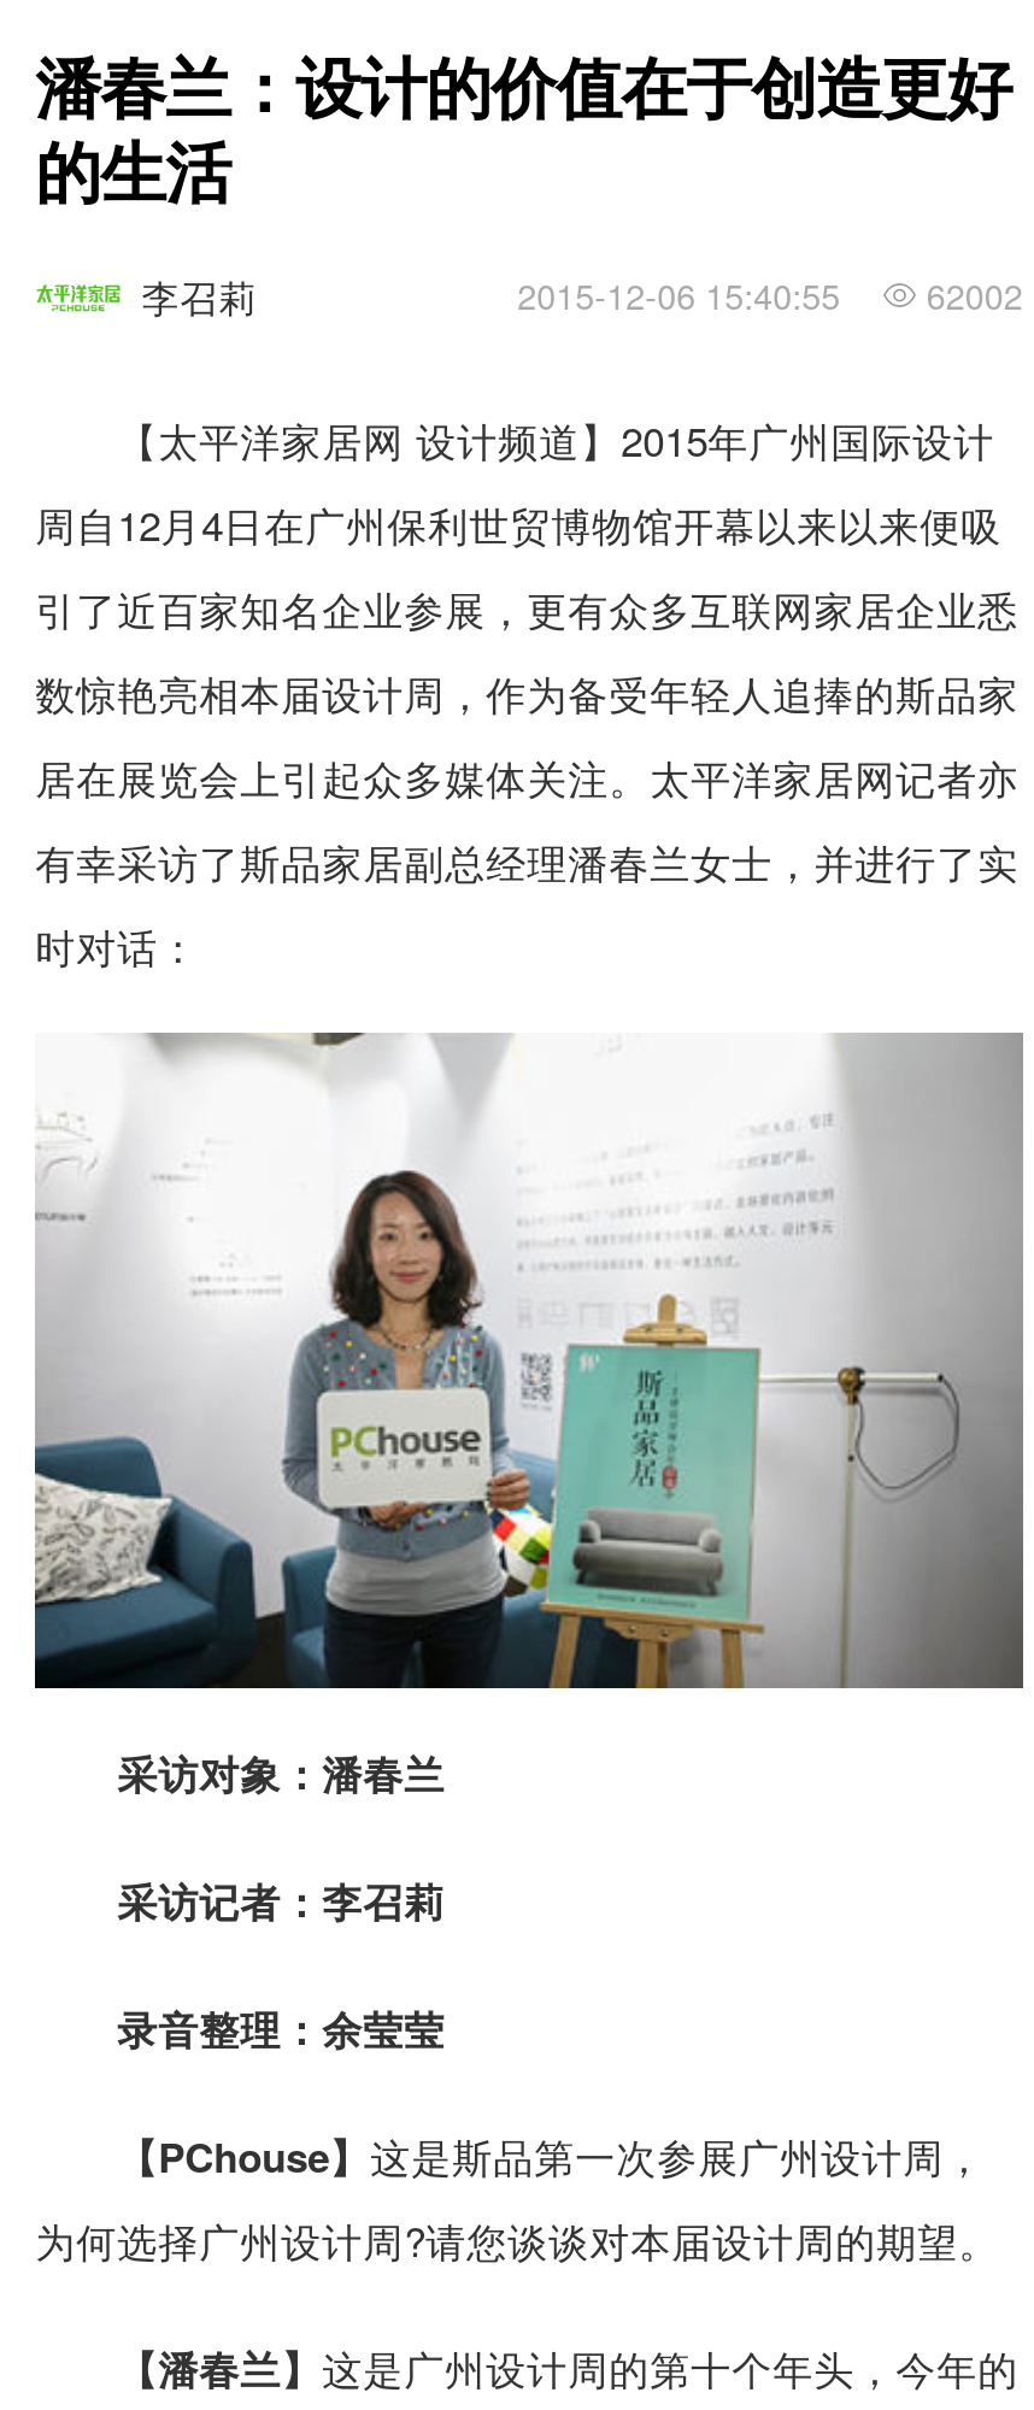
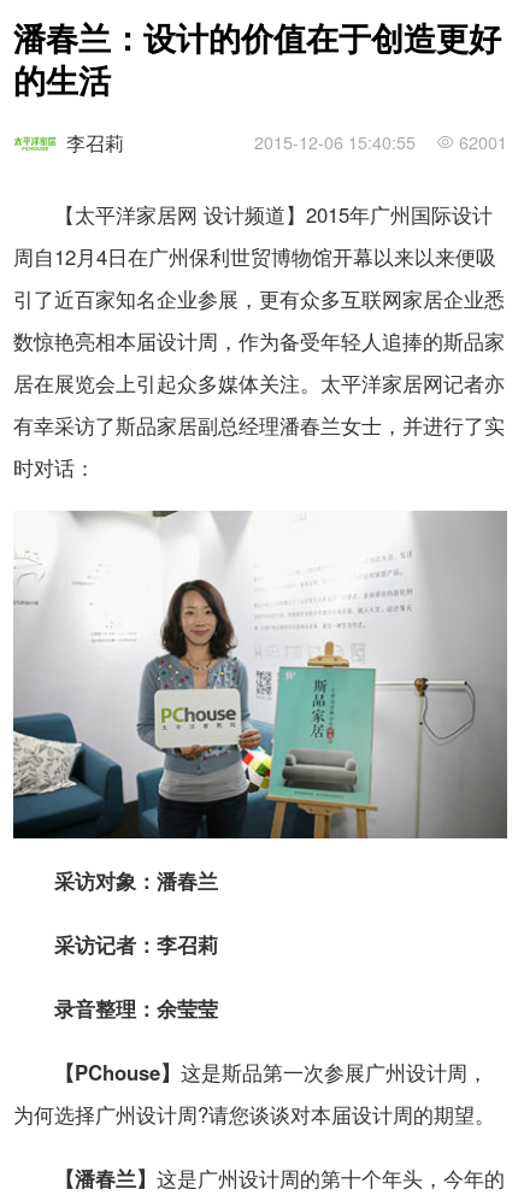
- 2015-12-06 15:40:55 62002
+ 2015-12-06 15:40:55 62001
